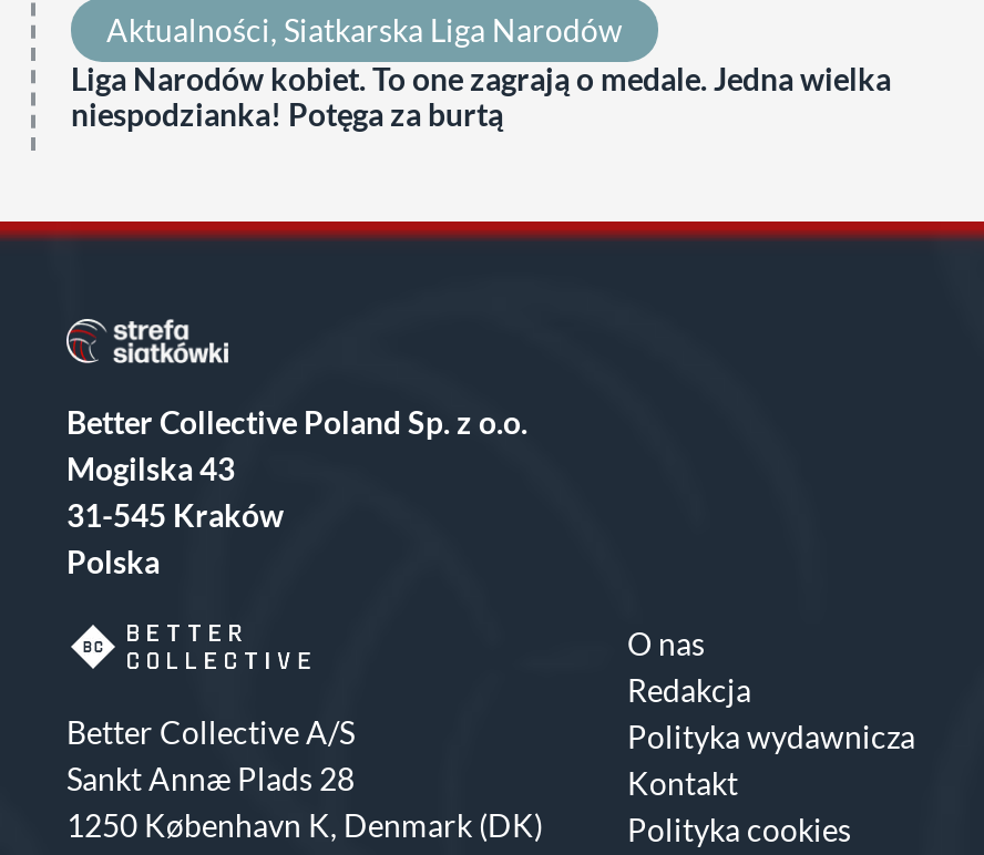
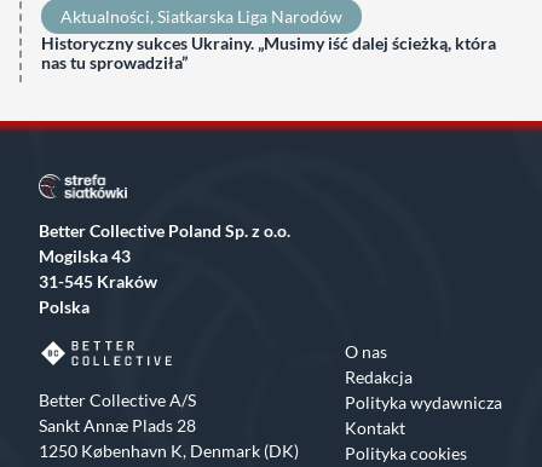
- Liga Narodów kobiet. To one zagrają o medale. Jedna wielka
- niespodzianka! Potęga za burtą
+ Historyczny sukces Ukrainy. „Musimy iść dalej ścieżką, która
+ nas tu sprowadziła”
